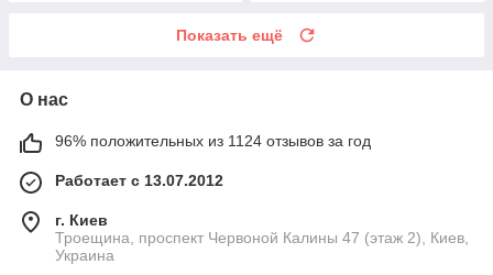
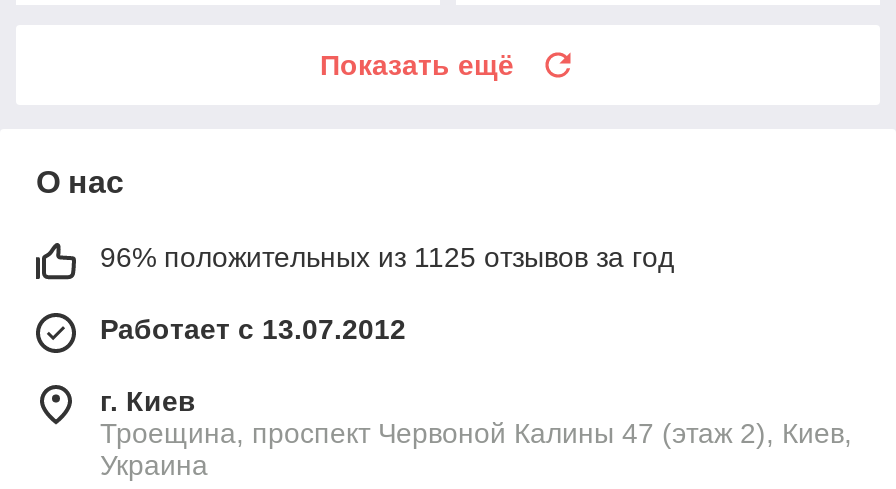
- 96% положительных из 1124 отзывов за год
+ 96% положительных из 1125 отзывов за год
